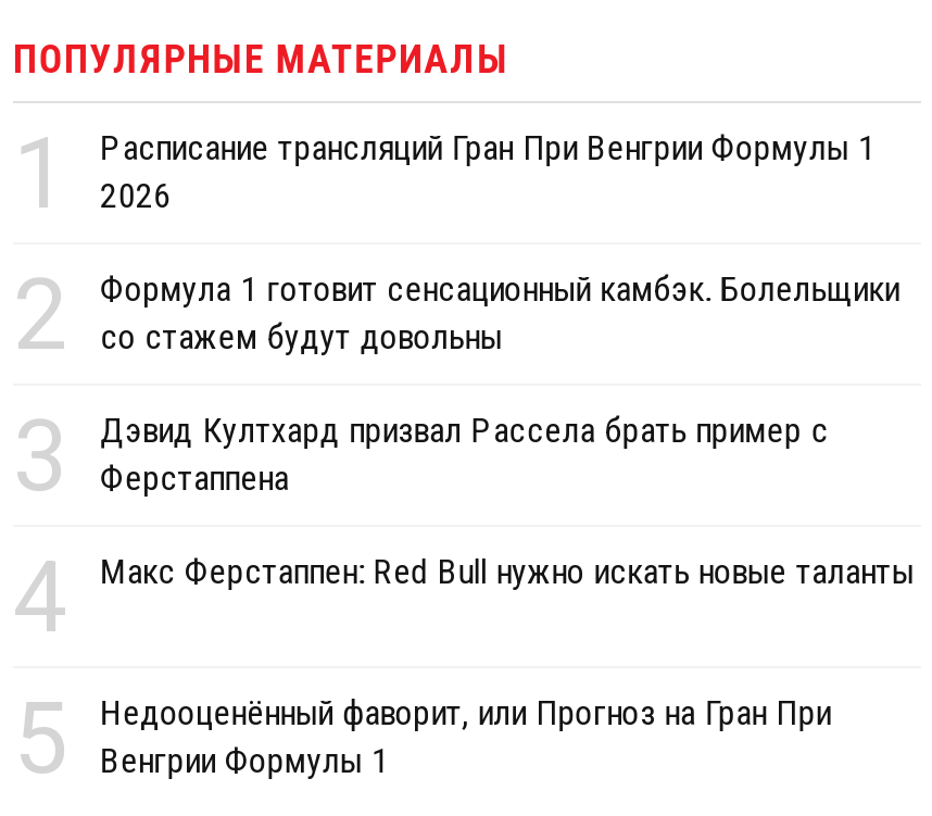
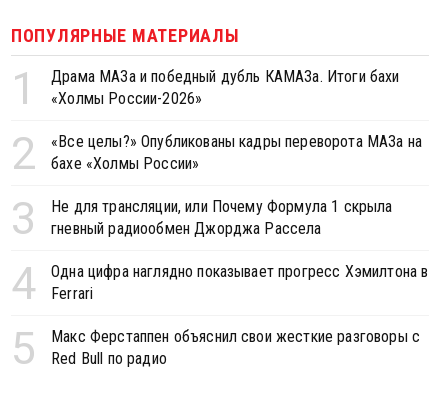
- Расписание трансляций Гран При Венгрии Формулы 1
- 2026
+ Драма МАЗа и победный дубль КАМАЗа. Итоги бахи
+ «Холмы России-2026»

- Формула 1 готовит сенсационный камбэк. Болельщики
- со стажем будут довольны
+ «Все целы?» Опубликованы кадры переворота МАЗа на
+ бахе «Холмы России»

- Дэвид Култхард призвал Рассела брать пример с
- Ферстаппена
+ Не для трансляции, или Почему Формула 1 скрыла
+ гневный радиообмен Джорджа Рассела

- Макс Ферстаппен: Red Bull нужно искать новые таланты
+ Одна цифра наглядно показывает прогресс Хэмилтона в
+ Ferrari

- Недооценённый фаворит, или Прогноз на Гран При
- Венгрии Формулы 1
+ Макс Ферстаппен объяснил свои жесткие разговоры с
+ Red Bull по радио
